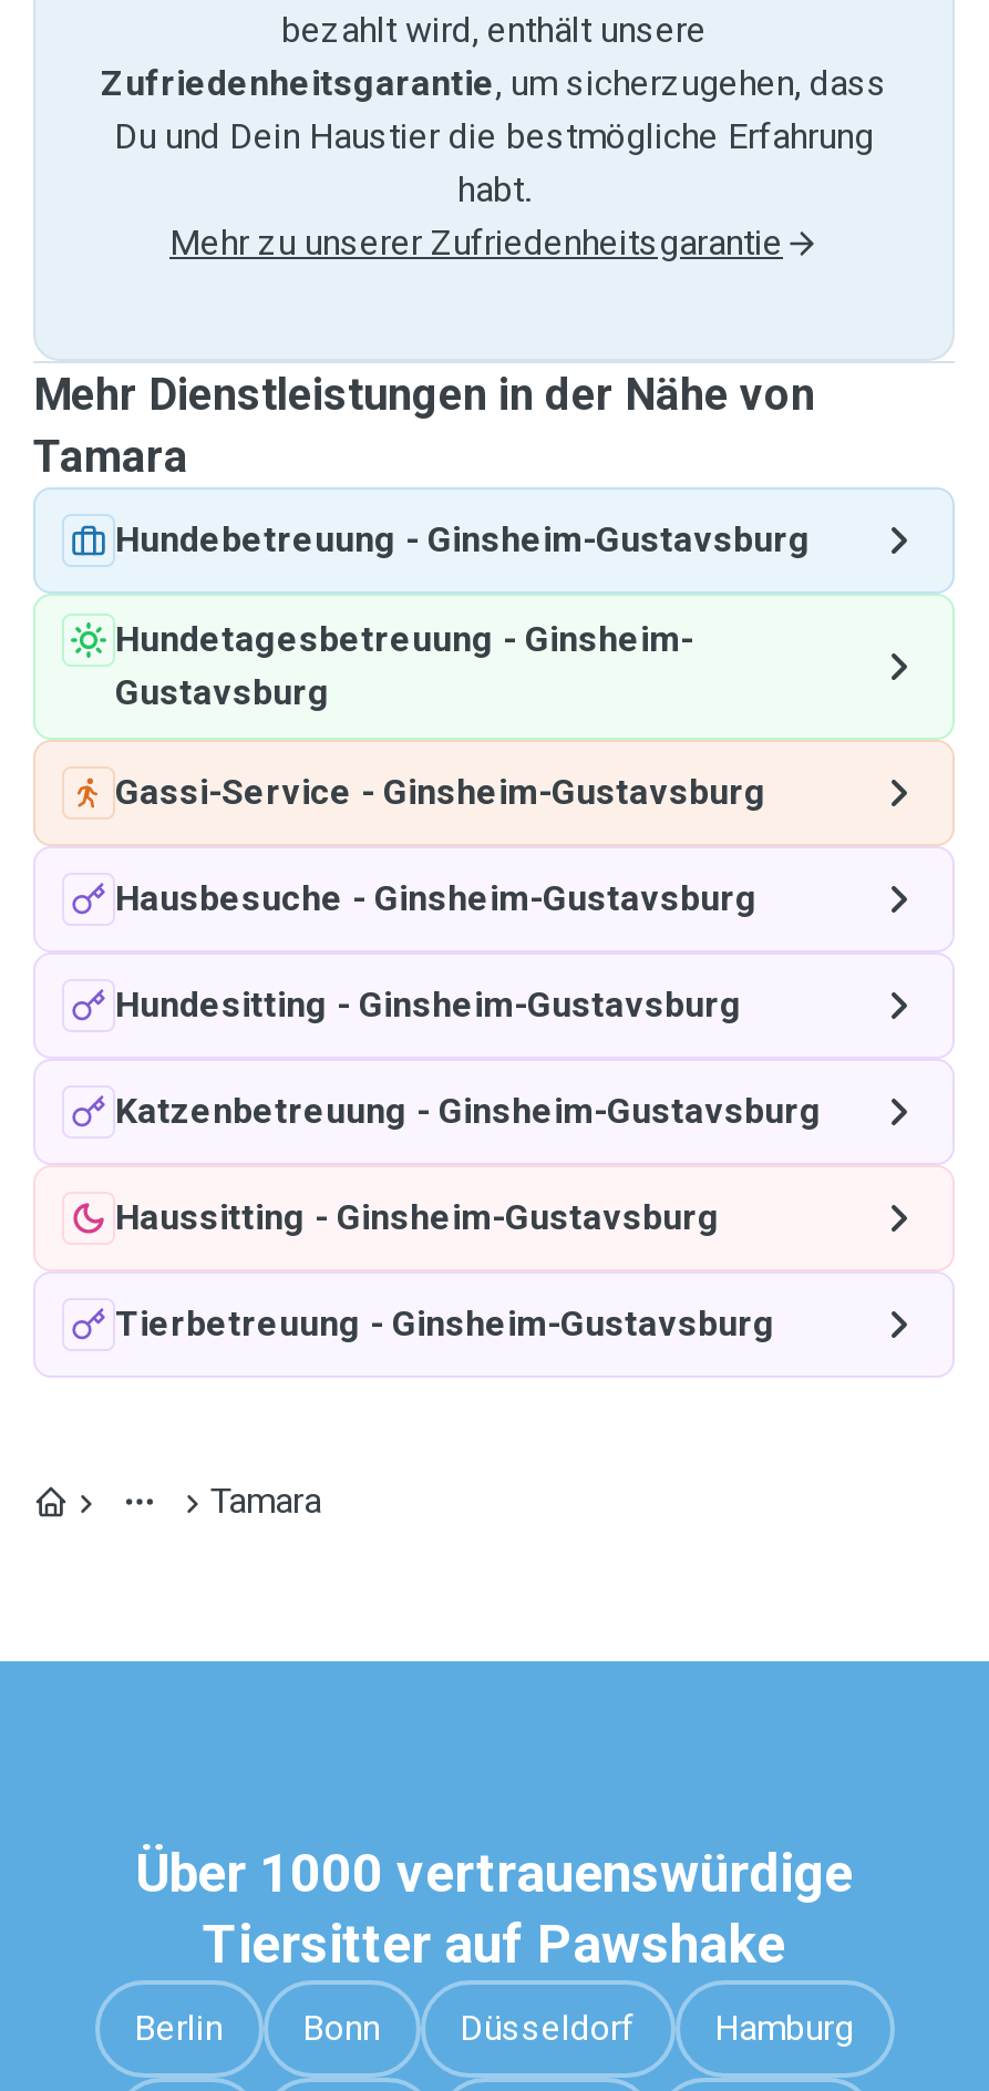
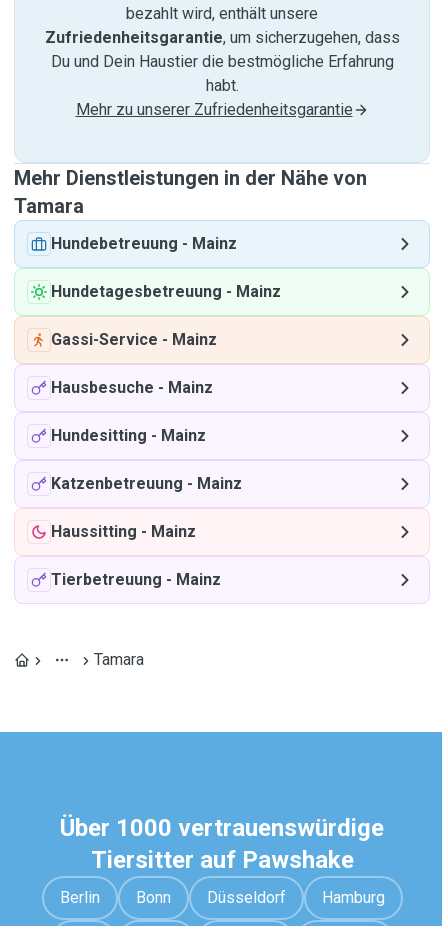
- Hundebetreuung - Ginsheim-Gustavsburg
+ Hundebetreuung - Mainz

- Hundetagesbetreuung - Ginsheim-
- Gustavsburg
+ Hundetagesbetreuung - Mainz

- Gassi-Service - Ginsheim-Gustavsburg
+ Gassi-Service - Mainz

- Hausbesuche - Ginsheim-Gustavsburg
+ Hausbesuche - Mainz

- Hundesitting - Ginsheim-Gustavsburg
+ Hundesitting - Mainz

- Katzenbetreuung - Ginsheim-Gustavsburg
+ Katzenbetreuung - Mainz

- Haussitting - Ginsheim-Gustavsburg
+ Haussitting - Mainz

- Tierbetreuung - Ginsheim-Gustavsburg
+ Tierbetreuung - Mainz
